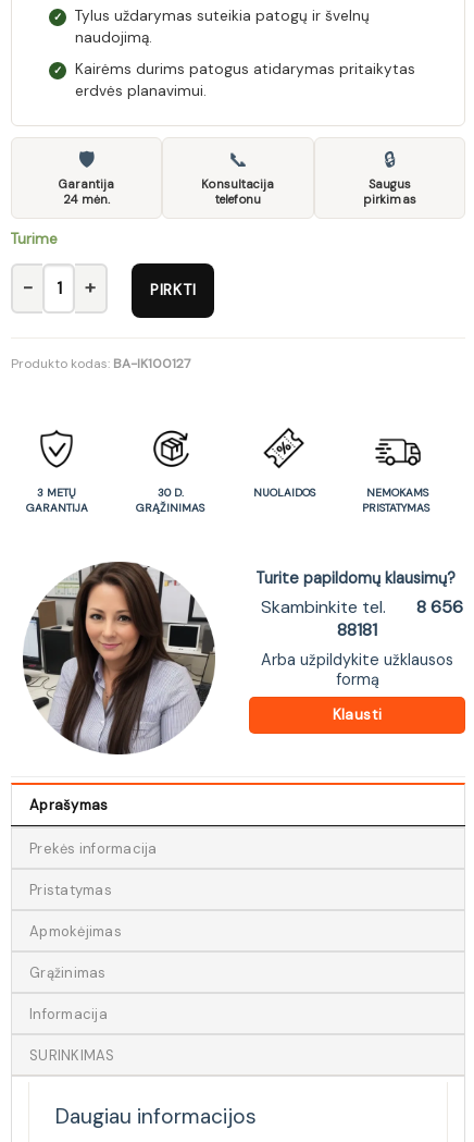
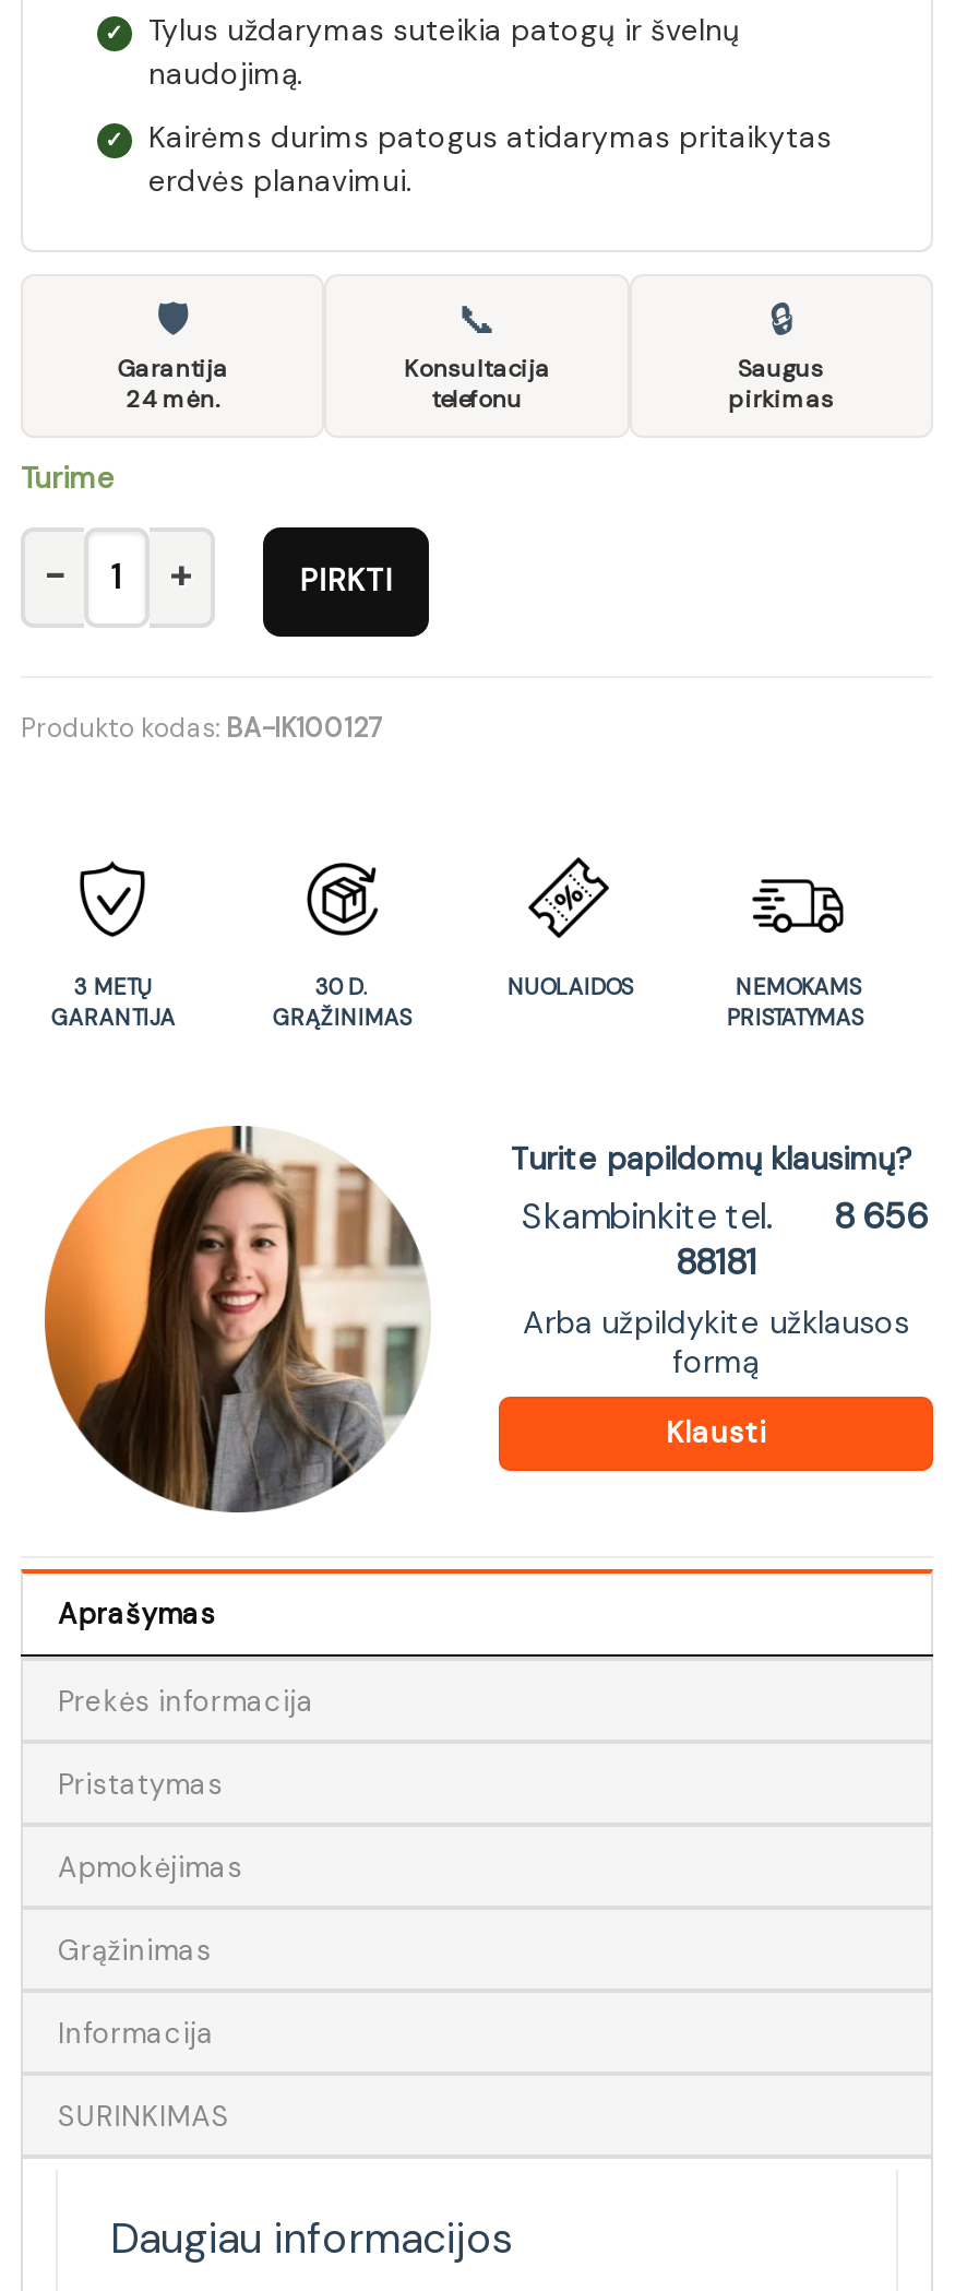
- [image]
+ [image]
